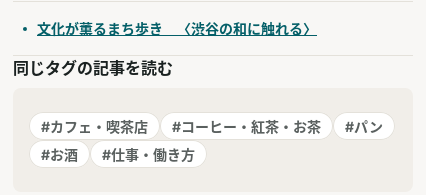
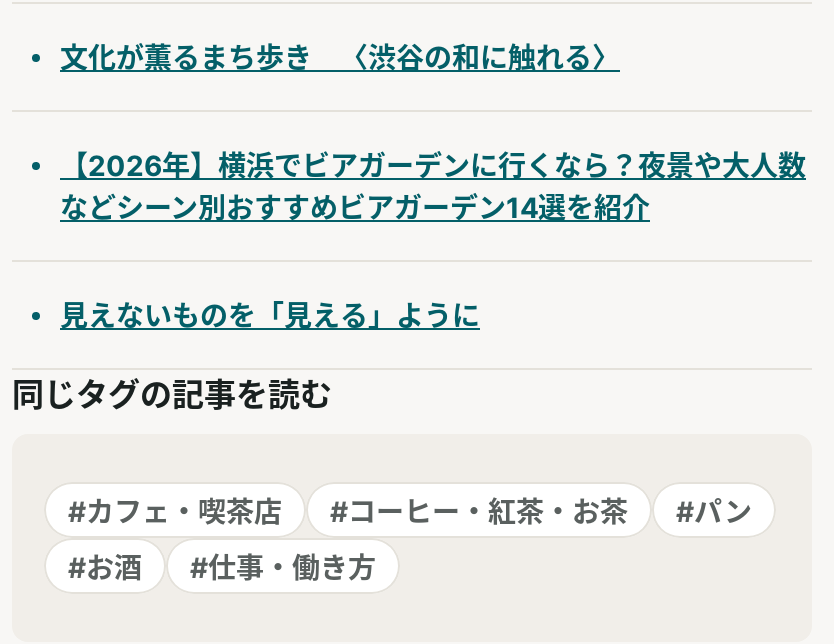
+ 【2026年】横浜でビアガーデンに行くなら？夜景や大人数
+ などシーン別おすすめビアガーデン14選を紹介
+ 見えないものを「見える」ように
